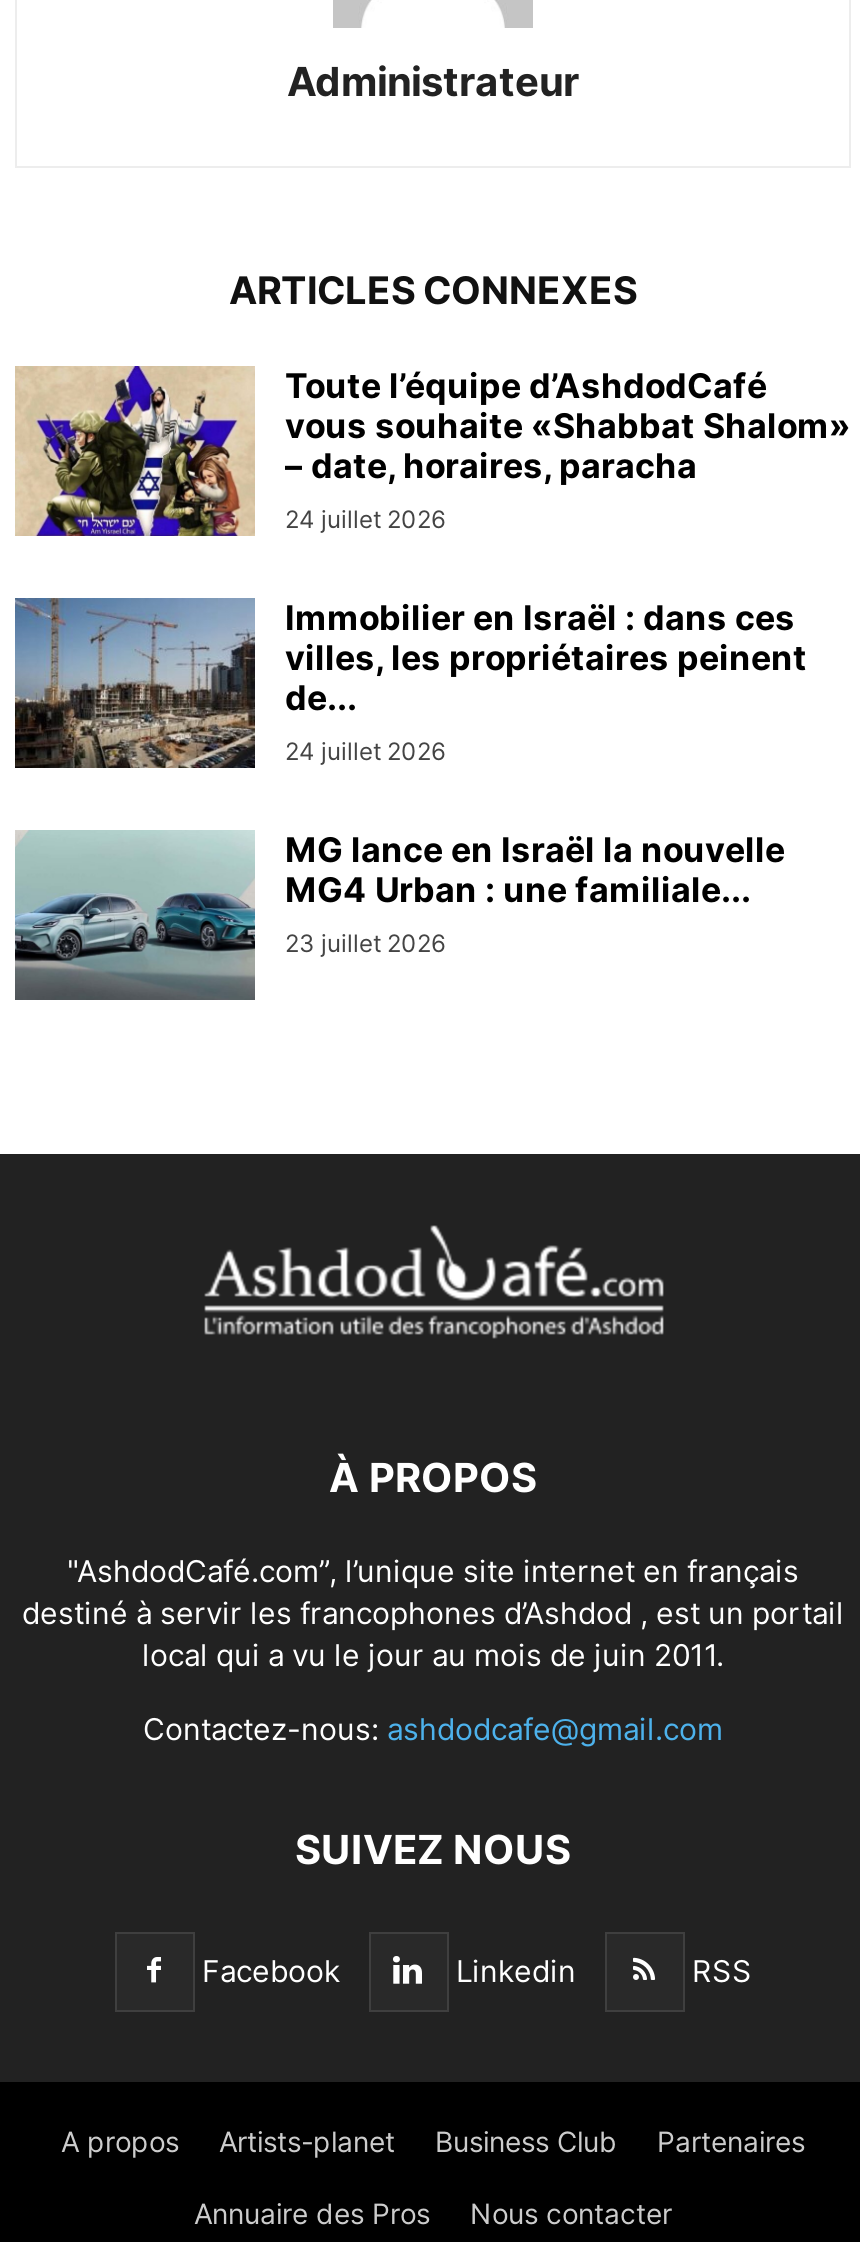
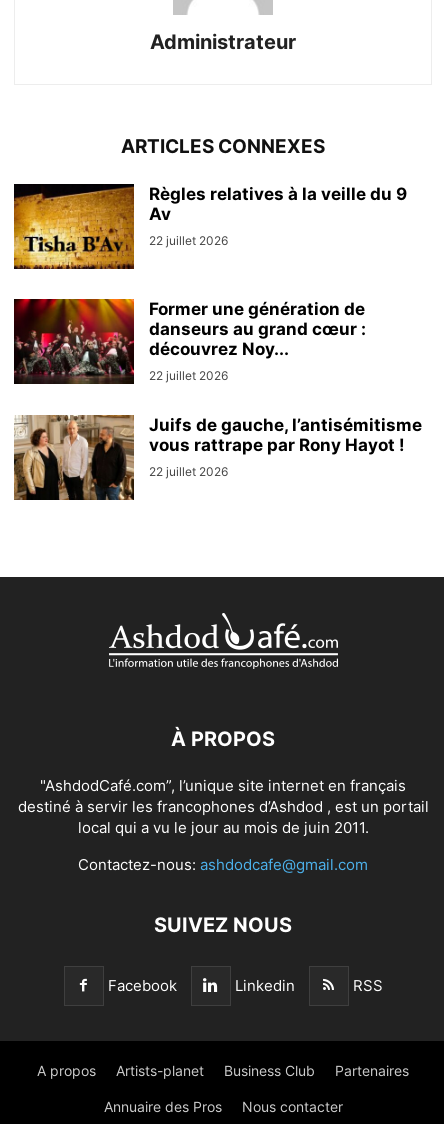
- [image]
- Toute l’équipe d’AshdodCafé
- vous souhaite «Shabbat Shalom»
- – date, horaires, paracha
- 24 juillet 2026
+ [image]
+ Règles relatives à la veille du 9
+ Av
+ 22 juillet 2026

- [image]
- Immobilier en Israël : dans ces
- villes, les propriétaires peinent
- de...
- 24 juillet 2026
+ [image]
+ Former une génération de
+ danseurs au grand cœur :
+ découvrez Noy...
+ 22 juillet 2026

- [image]
- MG lance en Israël la nouvelle
- MG4 Urban : une familiale...
- 23 juillet 2026
+ [image]
+ Juifs de gauche, l’antisémitisme
+ vous rattrape par Rony Hayot !
+ 22 juillet 2026
